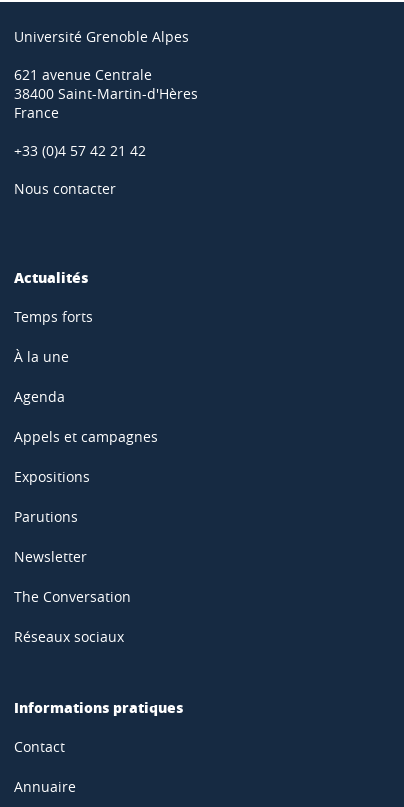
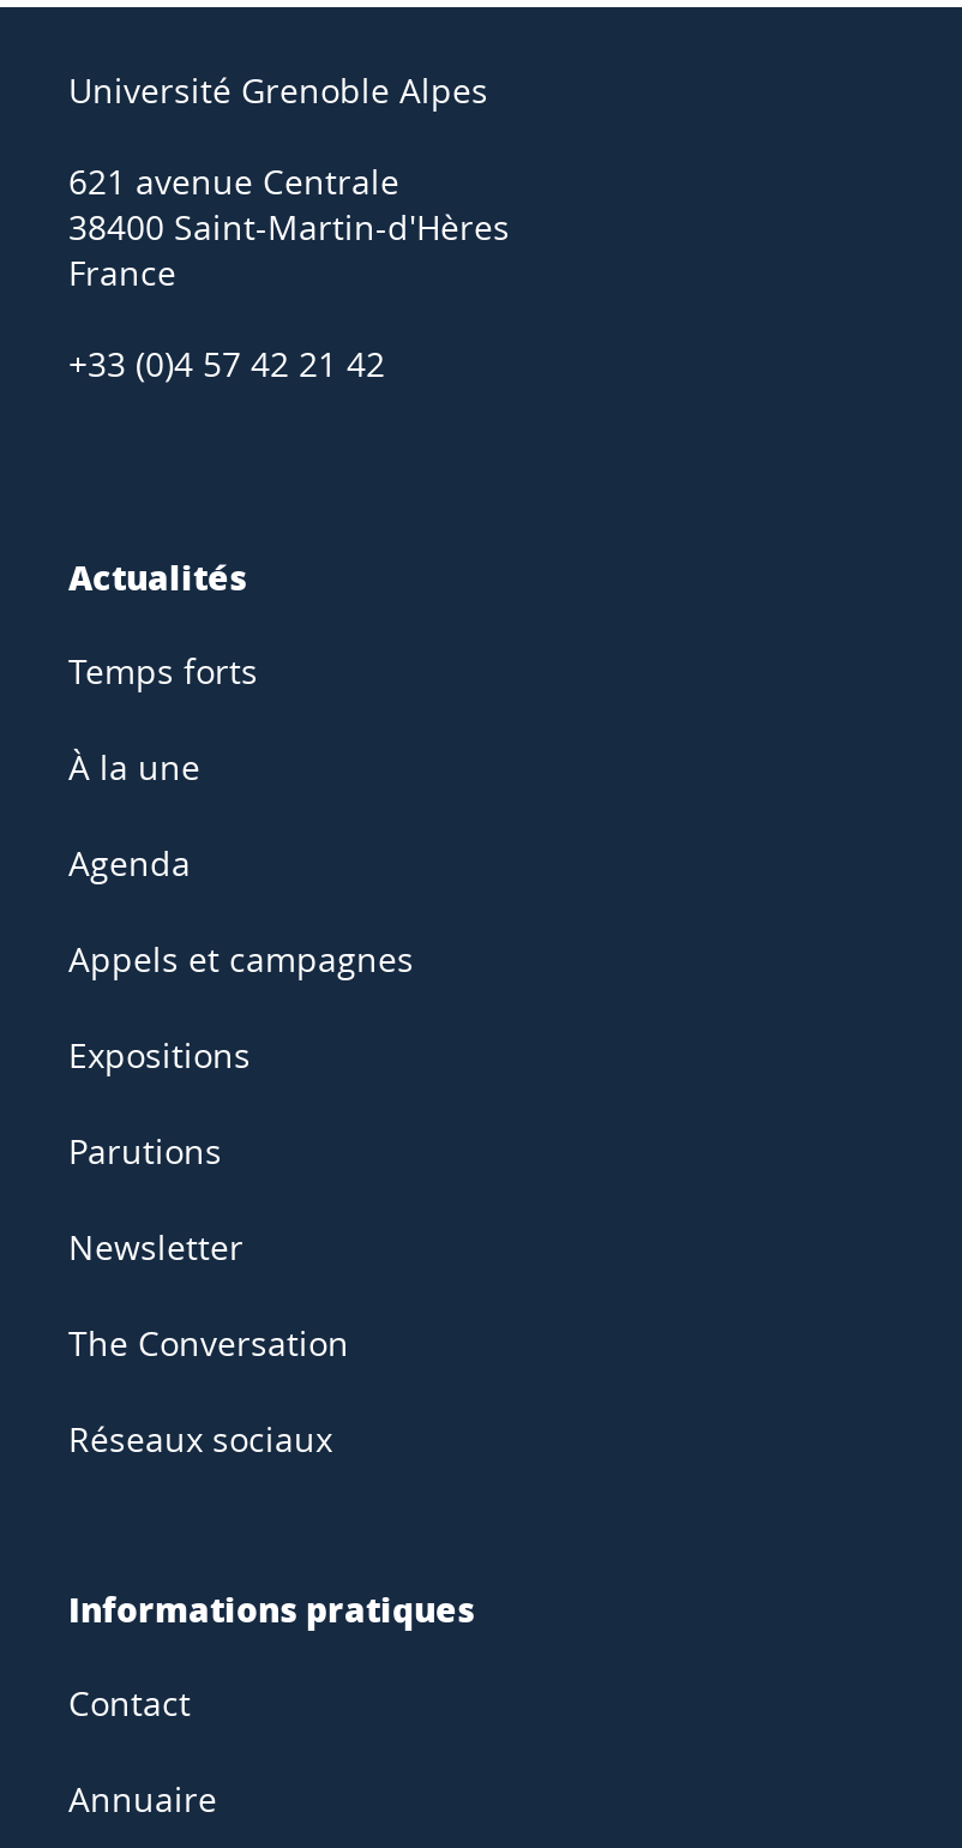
- Nous contacter
